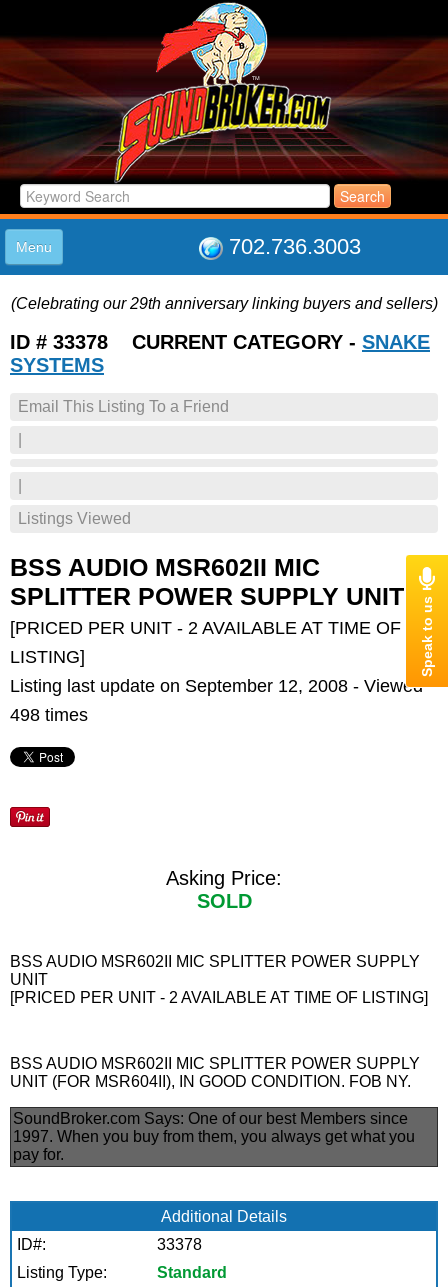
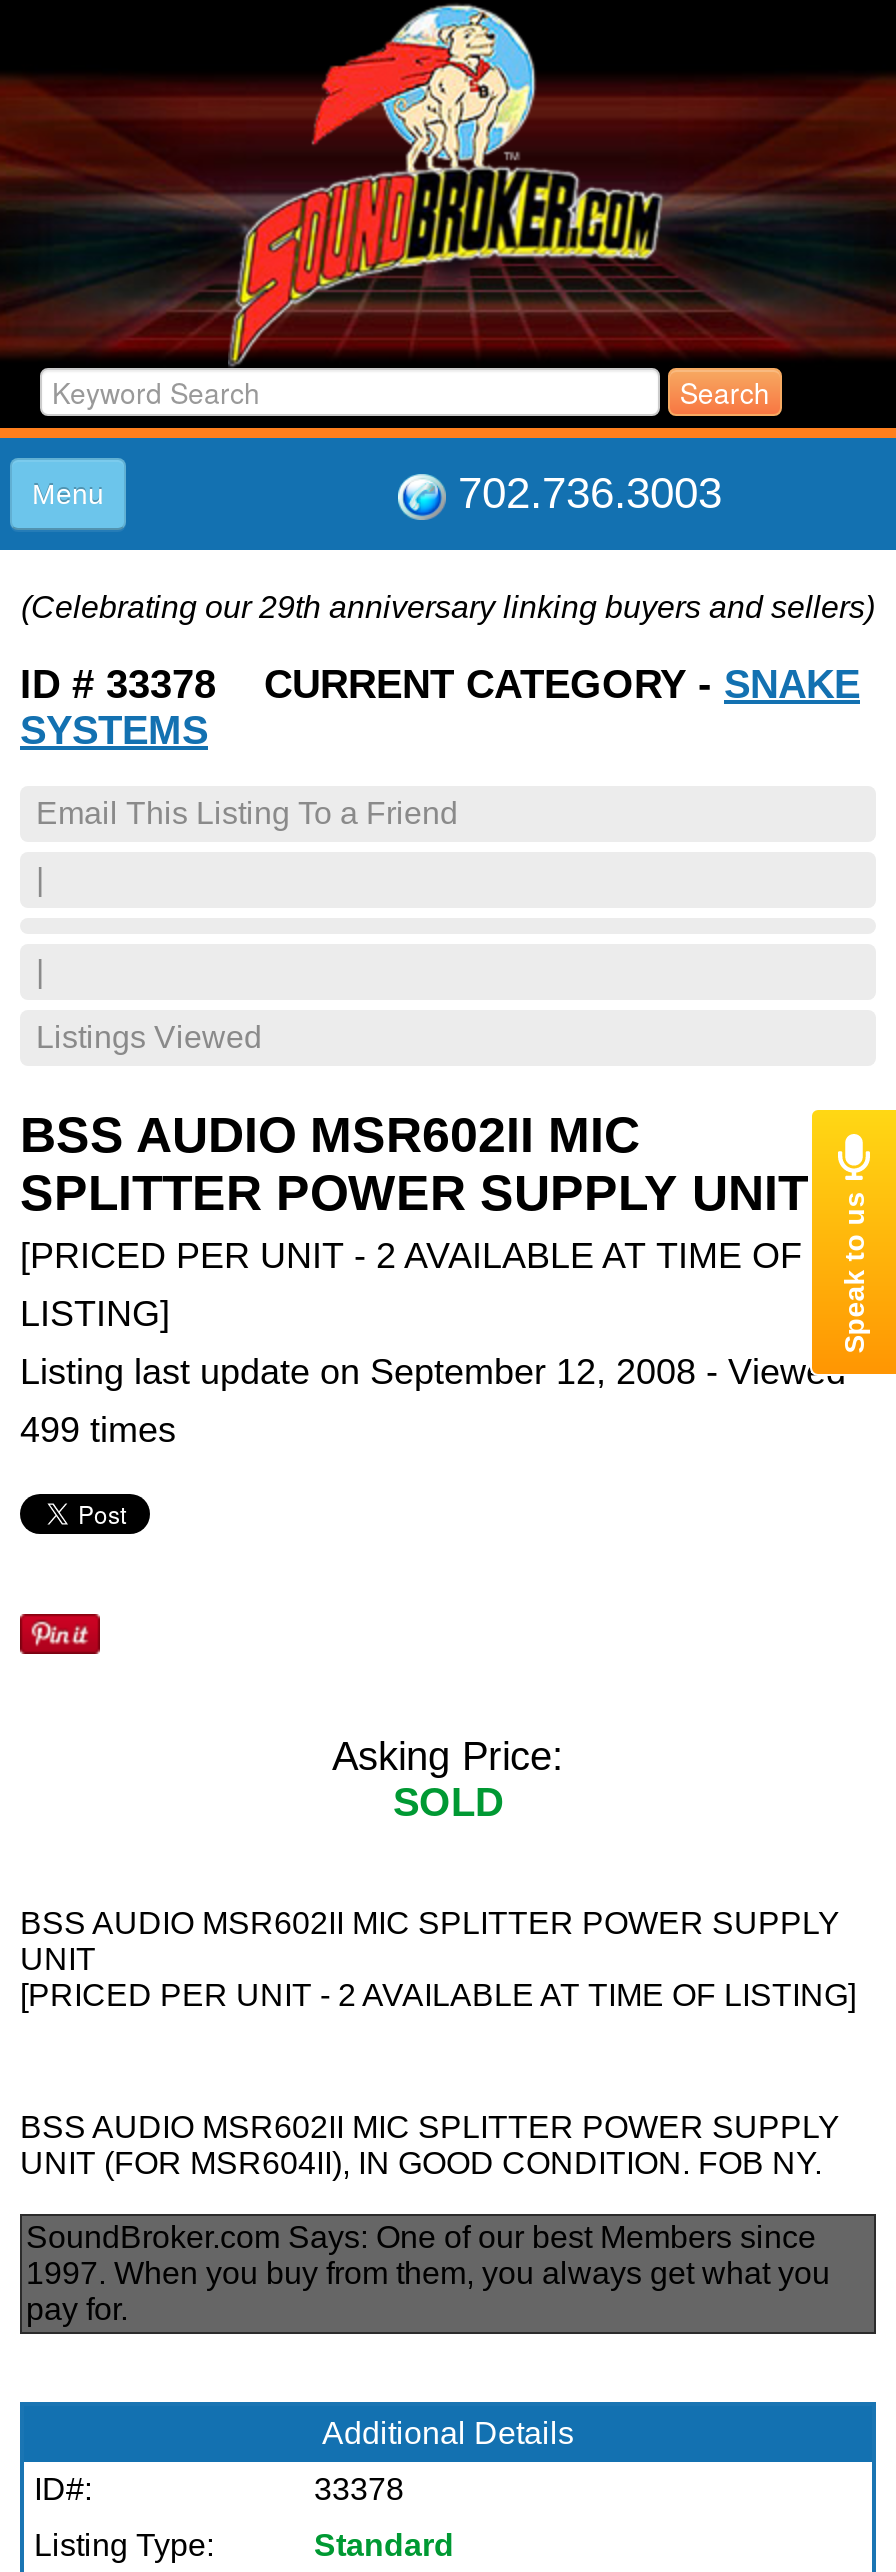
- 498 times
+ 499 times
